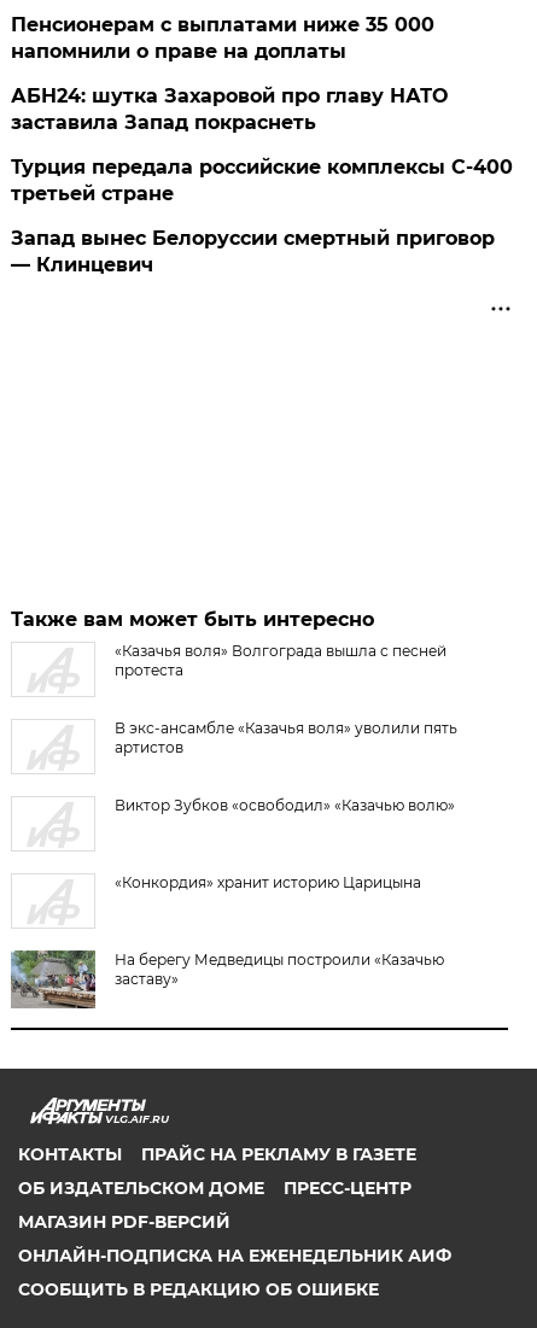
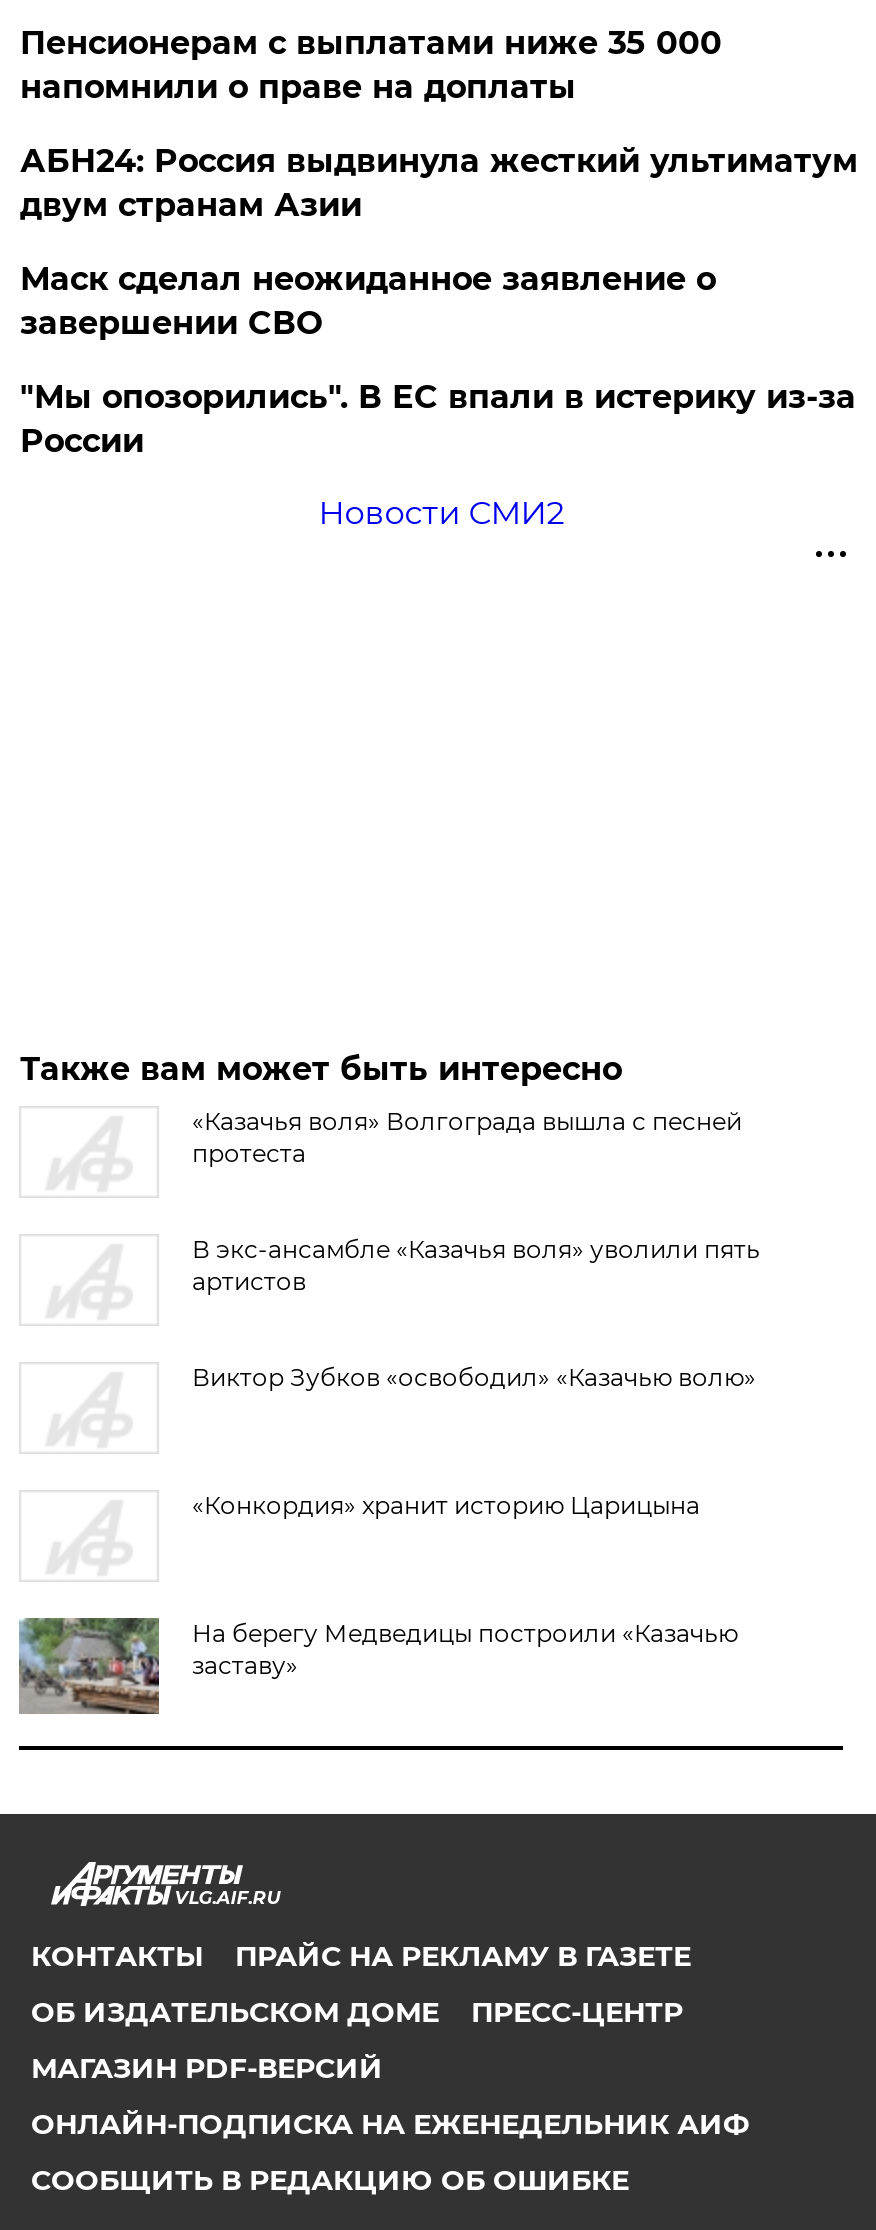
- АБН24: шутка Захаровой про главу НАТО
- заставила Запад покраснеть
- Турция передала российские комплексы С-400
- третьей стране
- Запад вынес Белоруссии смертный приговор
- — Клинцевич
+ АБН24: Россия выдвинула жесткий ультиматум
+ двум странам Азии
+ Маск сделал неожиданное заявление о
+ завершении СВО
+ "Мы опозорились". В ЕС впали в истерику из-за
+ России
+ Новости СМИ2
